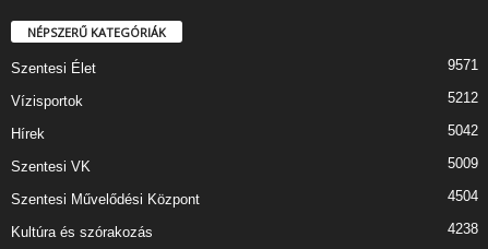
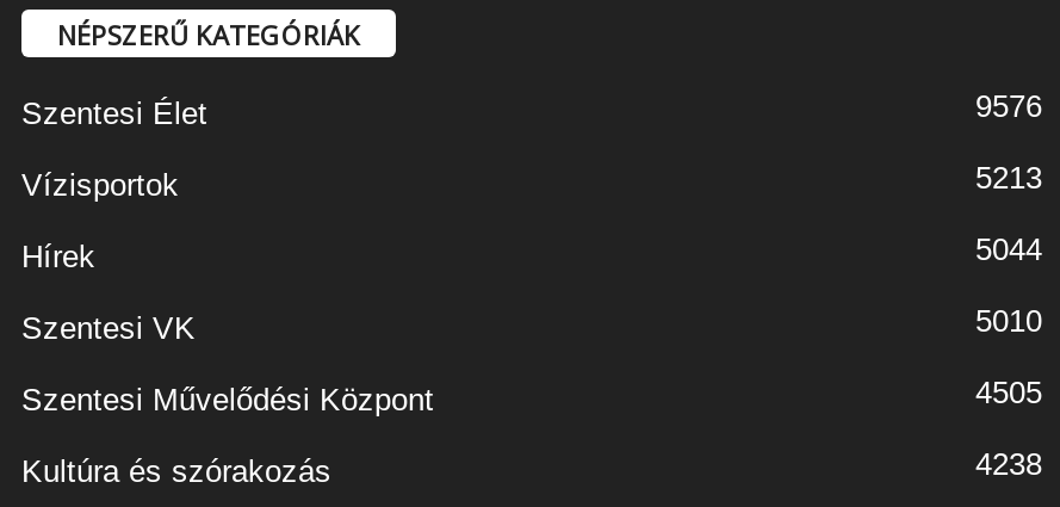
- 9571
+ 9576

- 5212
+ 5213

- 5042
+ 5044

- 5009
+ 5010

- 4504
+ 4505
